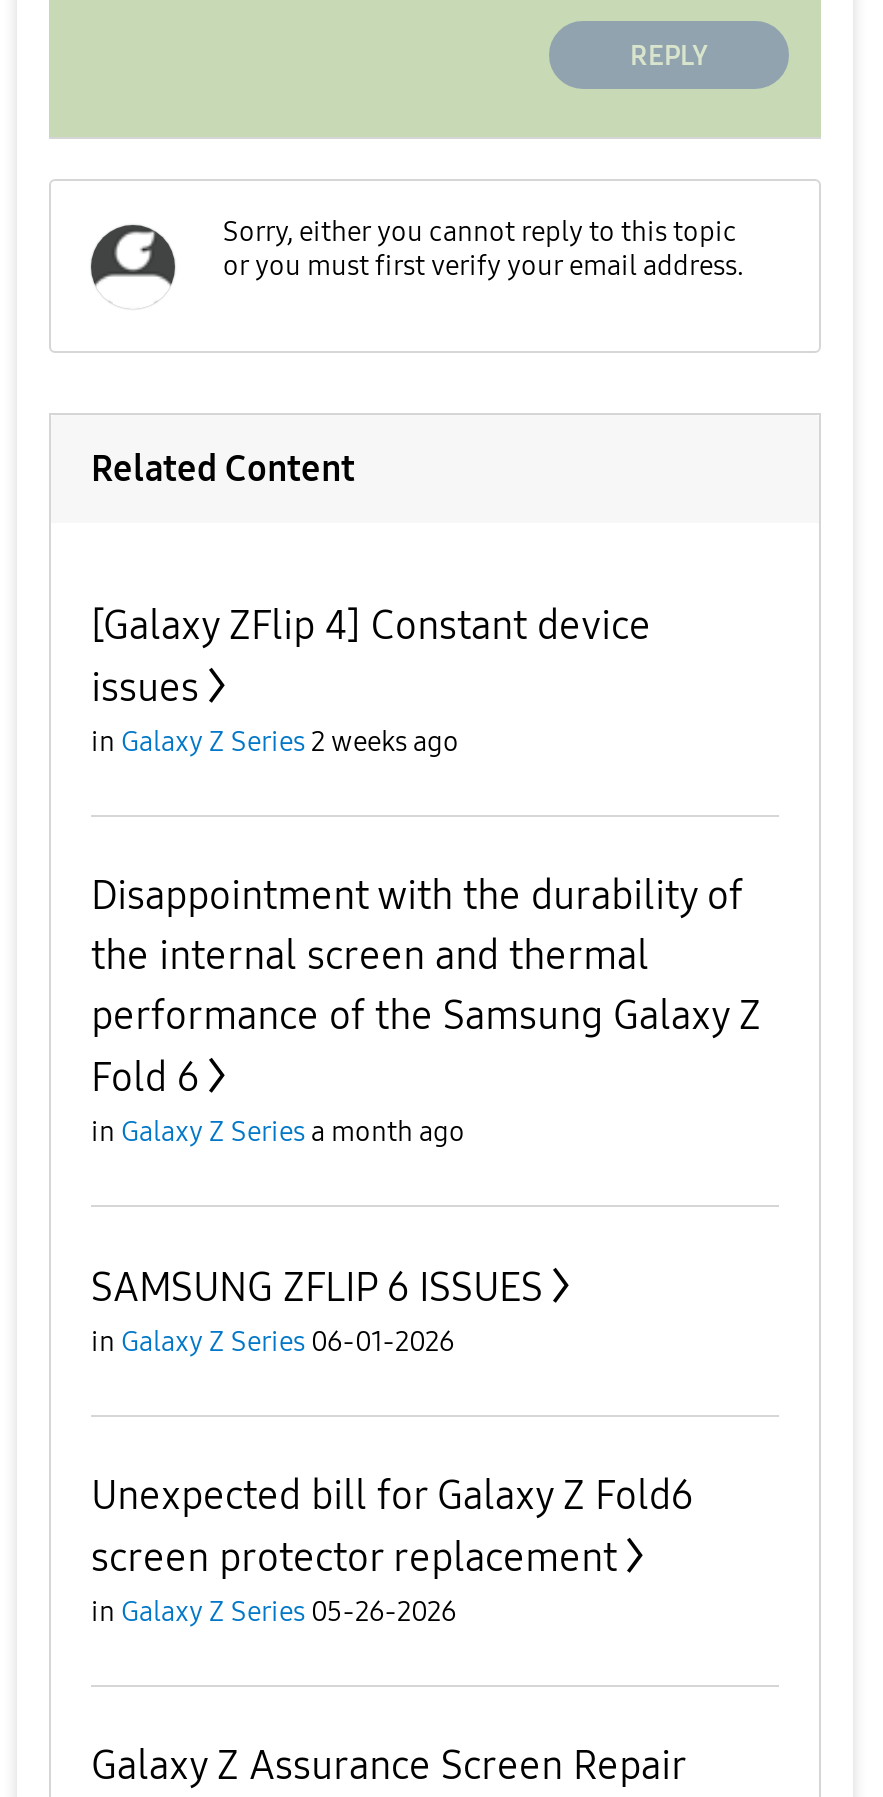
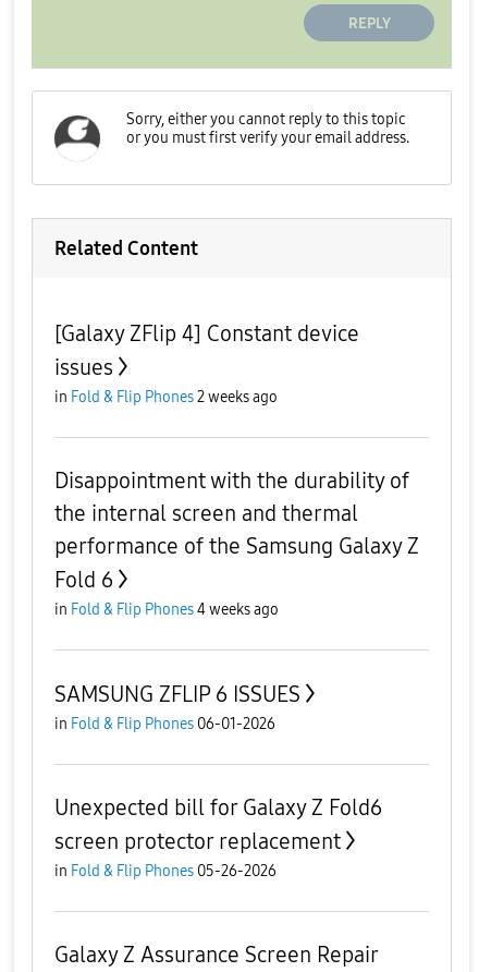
- in Galaxy Z Series 2 weeks ago
+ in Fold & Flip Phones 2 weeks ago

- in Galaxy Z Series a month ago
+ in Fold & Flip Phones 4 weeks ago

- in Galaxy Z Series 06-01-2026
+ in Fold & Flip Phones 06-01-2026

- in Galaxy Z Series 05-26-2026
+ in Fold & Flip Phones 05-26-2026
